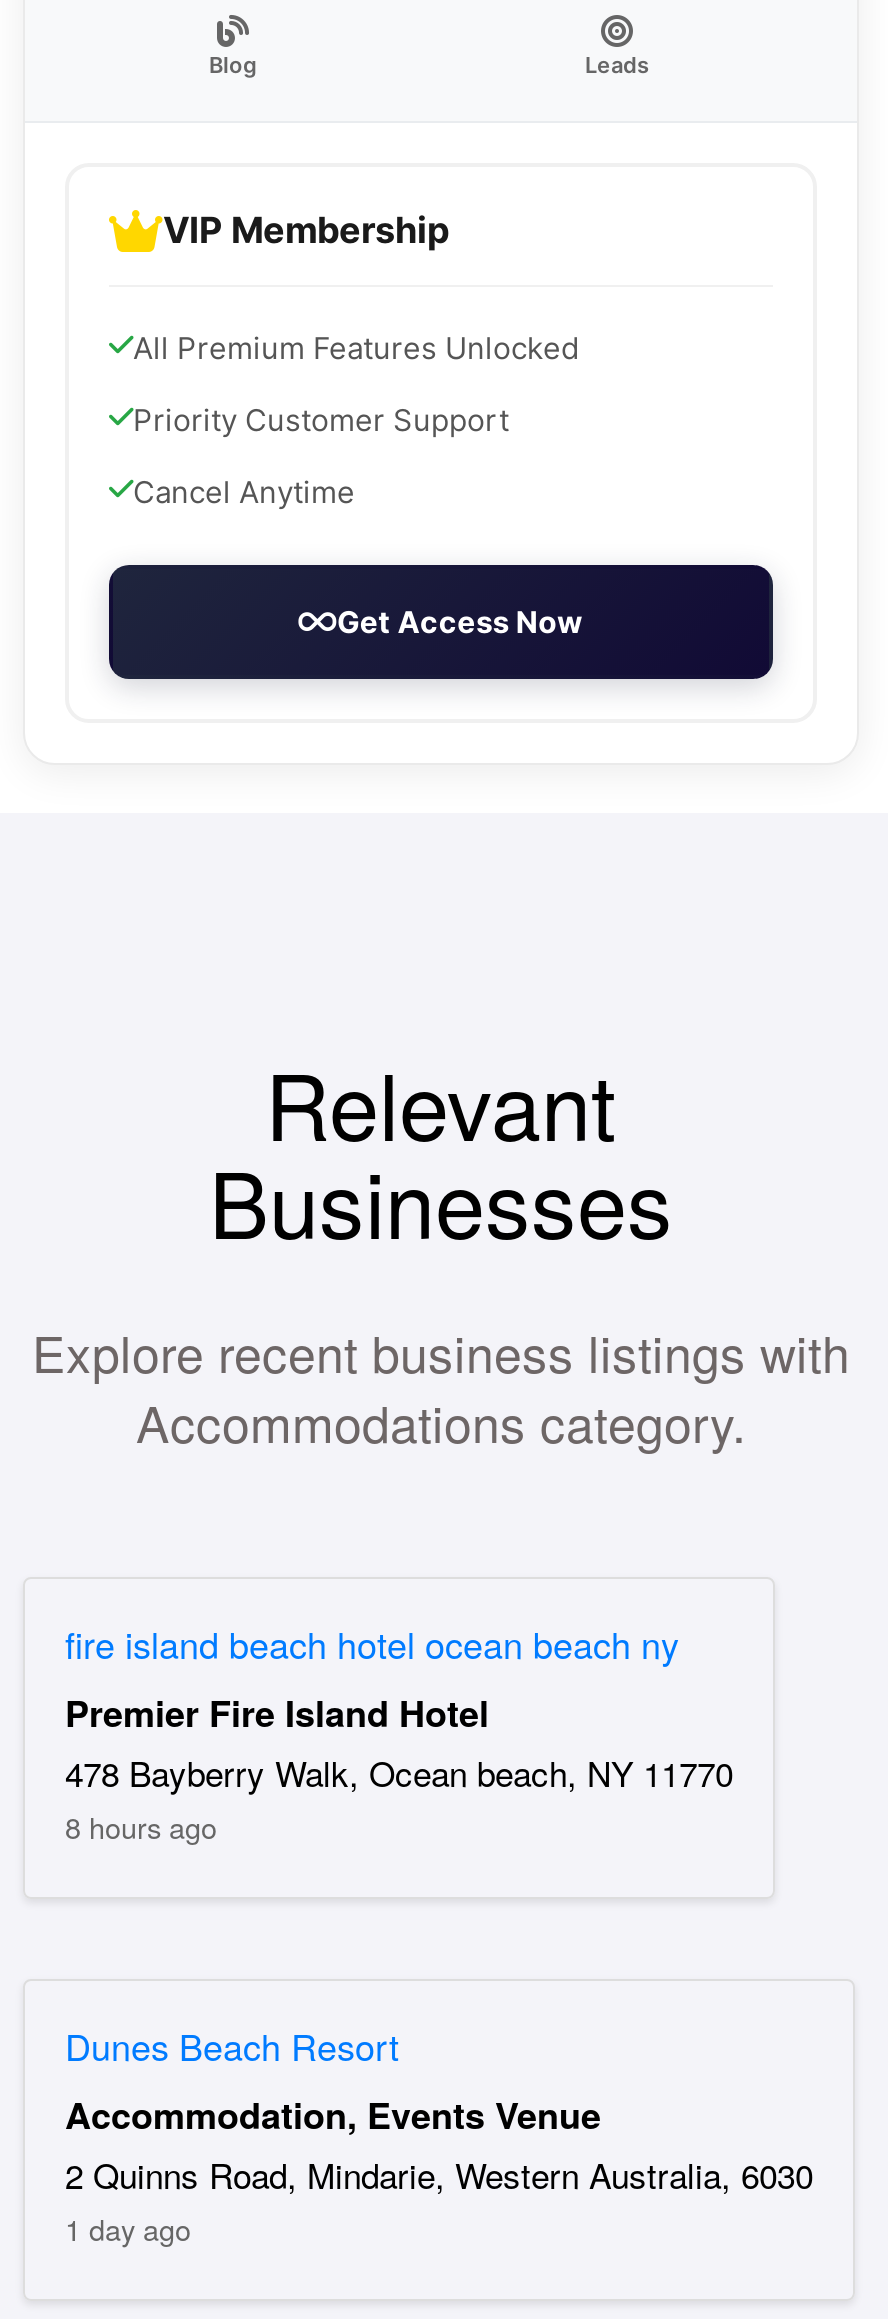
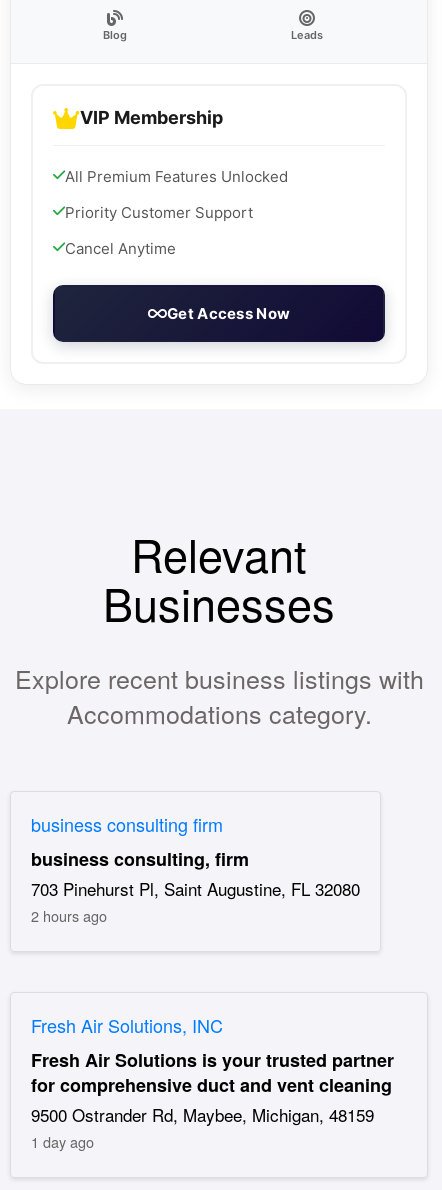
- fire island beach hotel ocean beach ny
- Premier Fire Island Hotel
- 478 Bayberry Walk, Ocean beach, NY 11770
- 8 hours ago
+ business consulting firm
+ business consulting, firm
+ 703 Pinehurst Pl, Saint Augustine, FL 32080
+ 2 hours ago

- Dunes Beach Resort
- Accommodation, Events Venue
- 2 Quinns Road, Mindarie, Western Australia, 6030
+ Fresh Air Solutions, INC
+ Fresh Air Solutions is your trusted partner
+ for comprehensive duct and vent cleaning
+ 9500 Ostrander Rd, Maybee, Michigan, 48159
